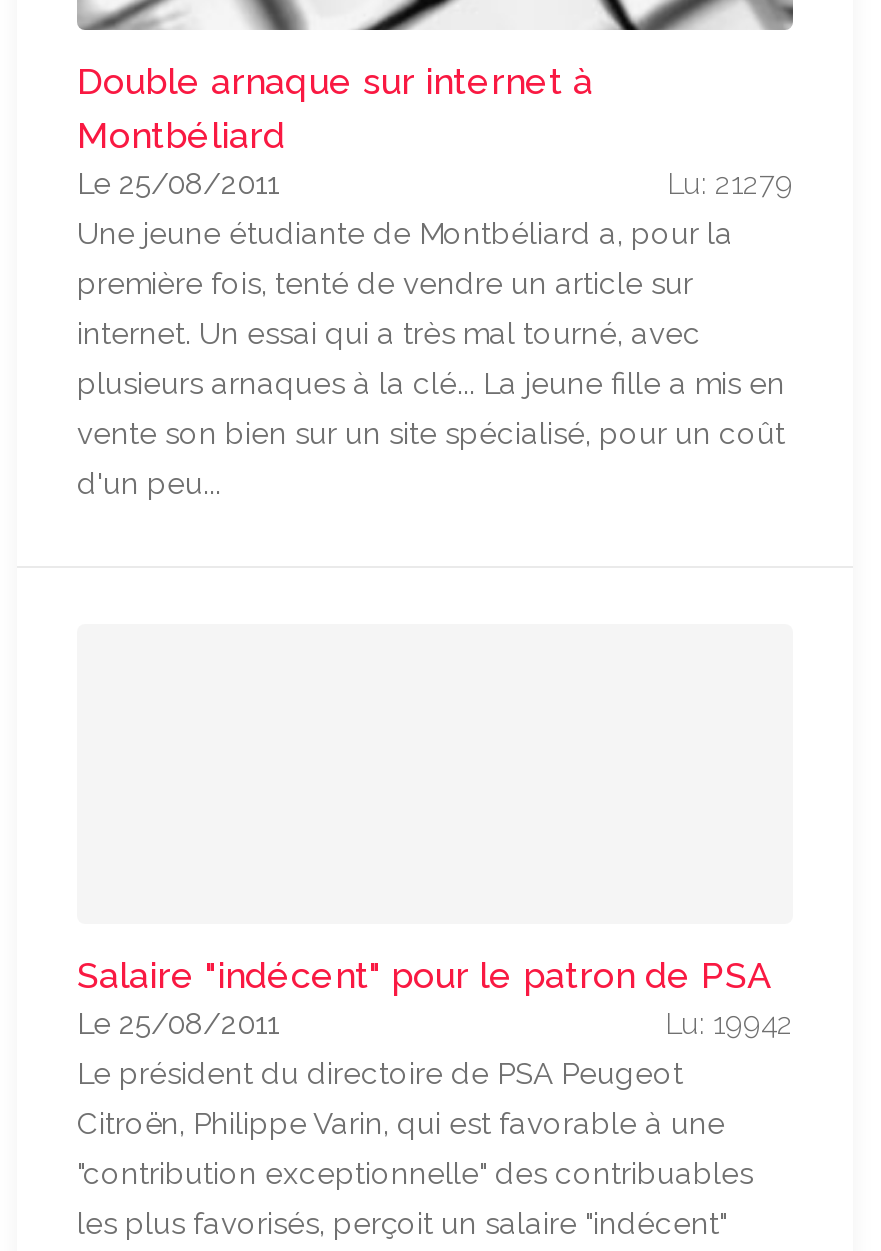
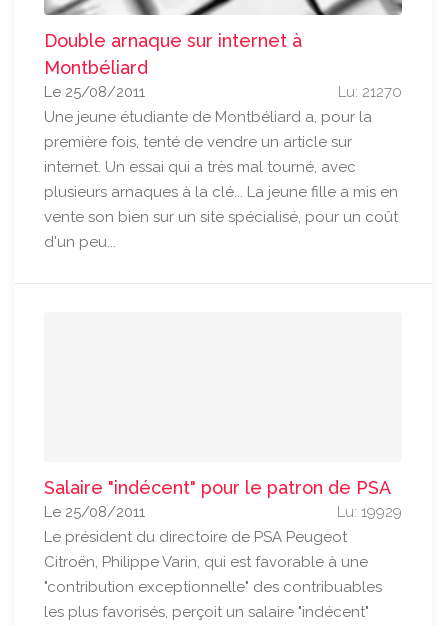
- Lu: 21279
+ Lu: 21270

- Lu: 19942
+ Lu: 19929
